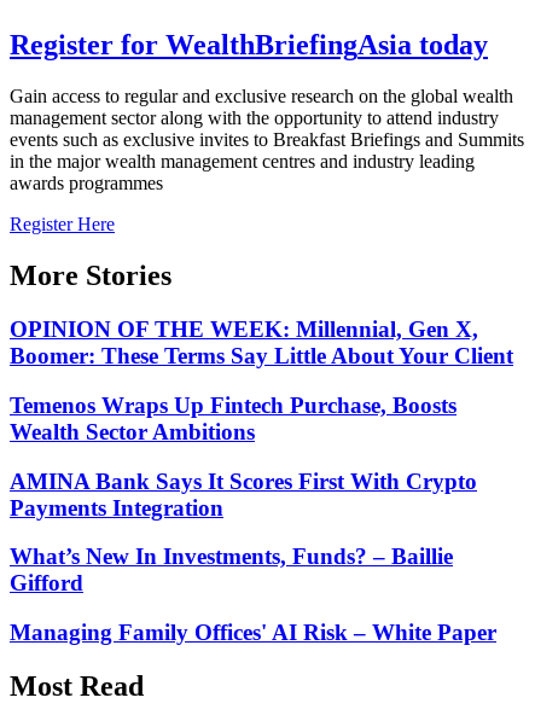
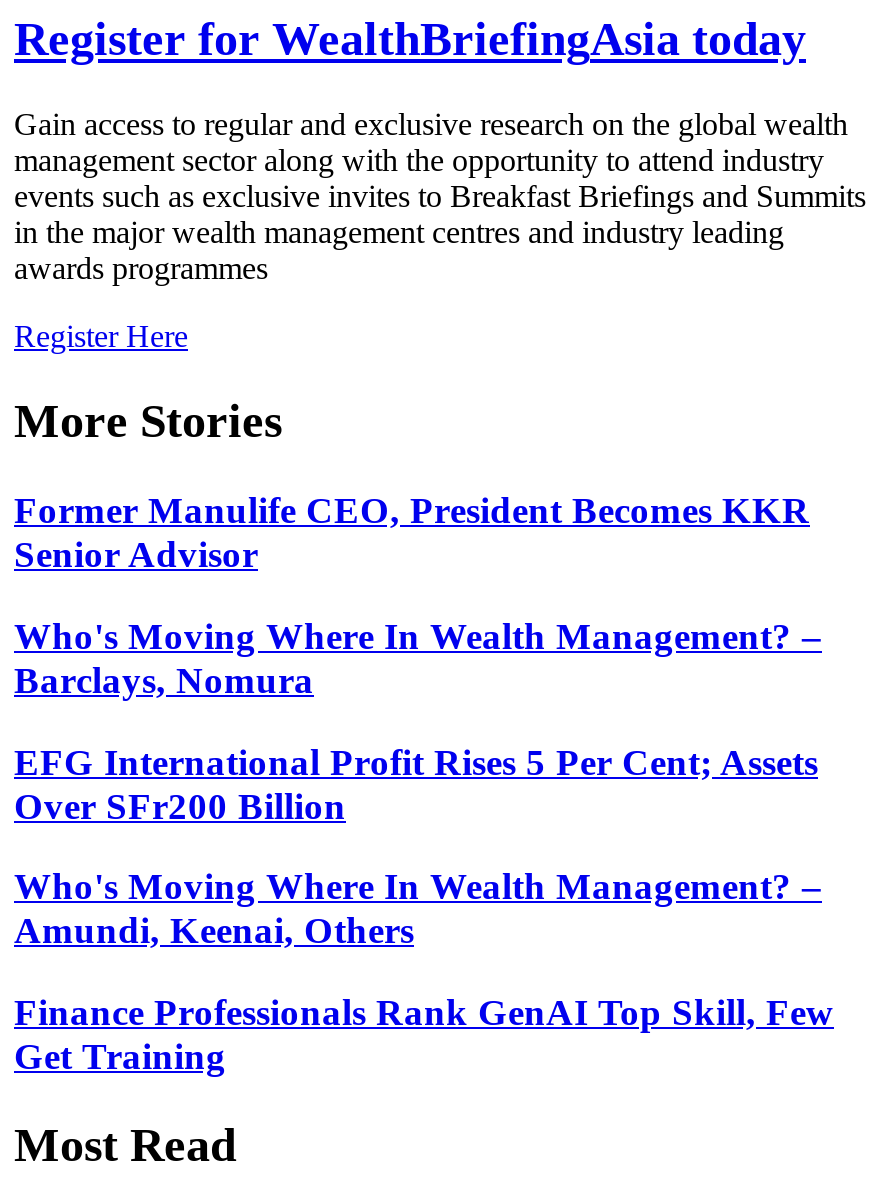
- OPINION OF THE WEEK: Millennial, Gen X,
- Boomer: These Terms Say Little About Your Client
+ Former Manulife CEO, President Becomes KKR
+ Senior Advisor

- Temenos Wraps Up Fintech Purchase, Boosts
- Wealth Sector Ambitions
+ Who's Moving Where In Wealth Management? –
+ Barclays, Nomura

- AMINA Bank Says It Scores First With Crypto
- Payments Integration
+ EFG International Profit Rises 5 Per Cent; Assets
+ Over SFr200 Billion

- What’s New In Investments, Funds? – Baillie
- Gifford
+ Who's Moving Where In Wealth Management? –
+ Amundi, Keenai, Others

- Managing Family Offices' AI Risk – White Paper
+ Finance Professionals Rank GenAI Top Skill, Few
+ Get Training
